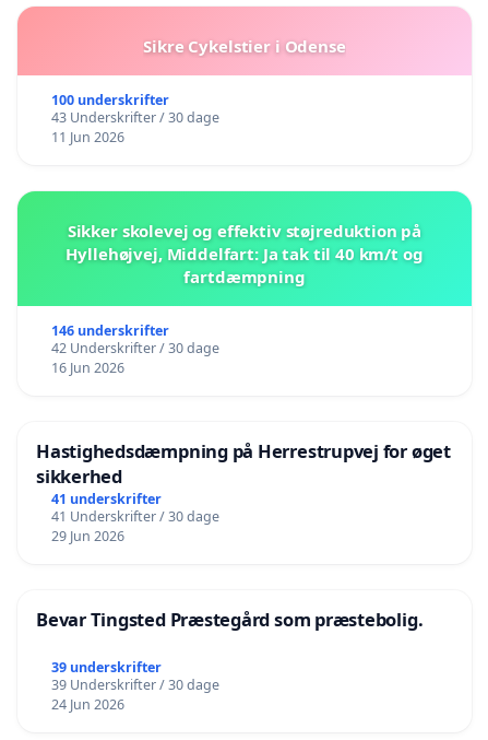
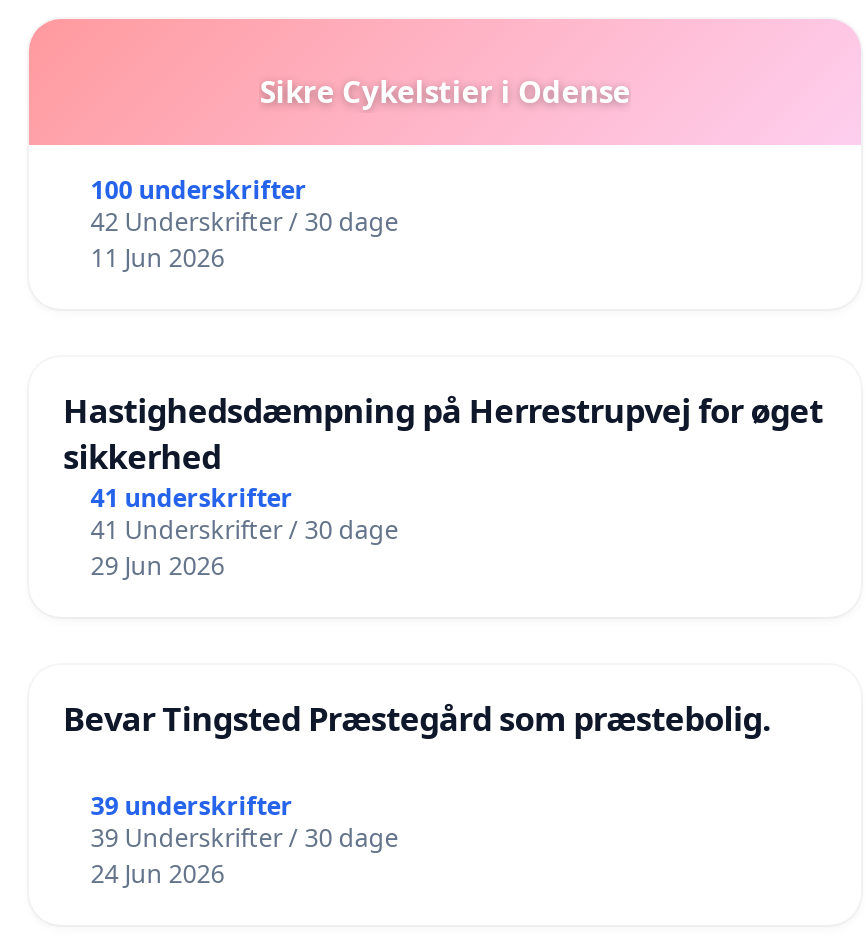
- 43 Underskrifter / 30 dage

- [image]
- Sikker skolevej og effektiv støjreduktion på
- Hyllehøjvej, Middelfart: Ja tak til 40 km/t og
- fartdæmpning
- 146 underskrifter
- 16 Jun 2026

moved up: 42 Underskrifter / 30 dage
